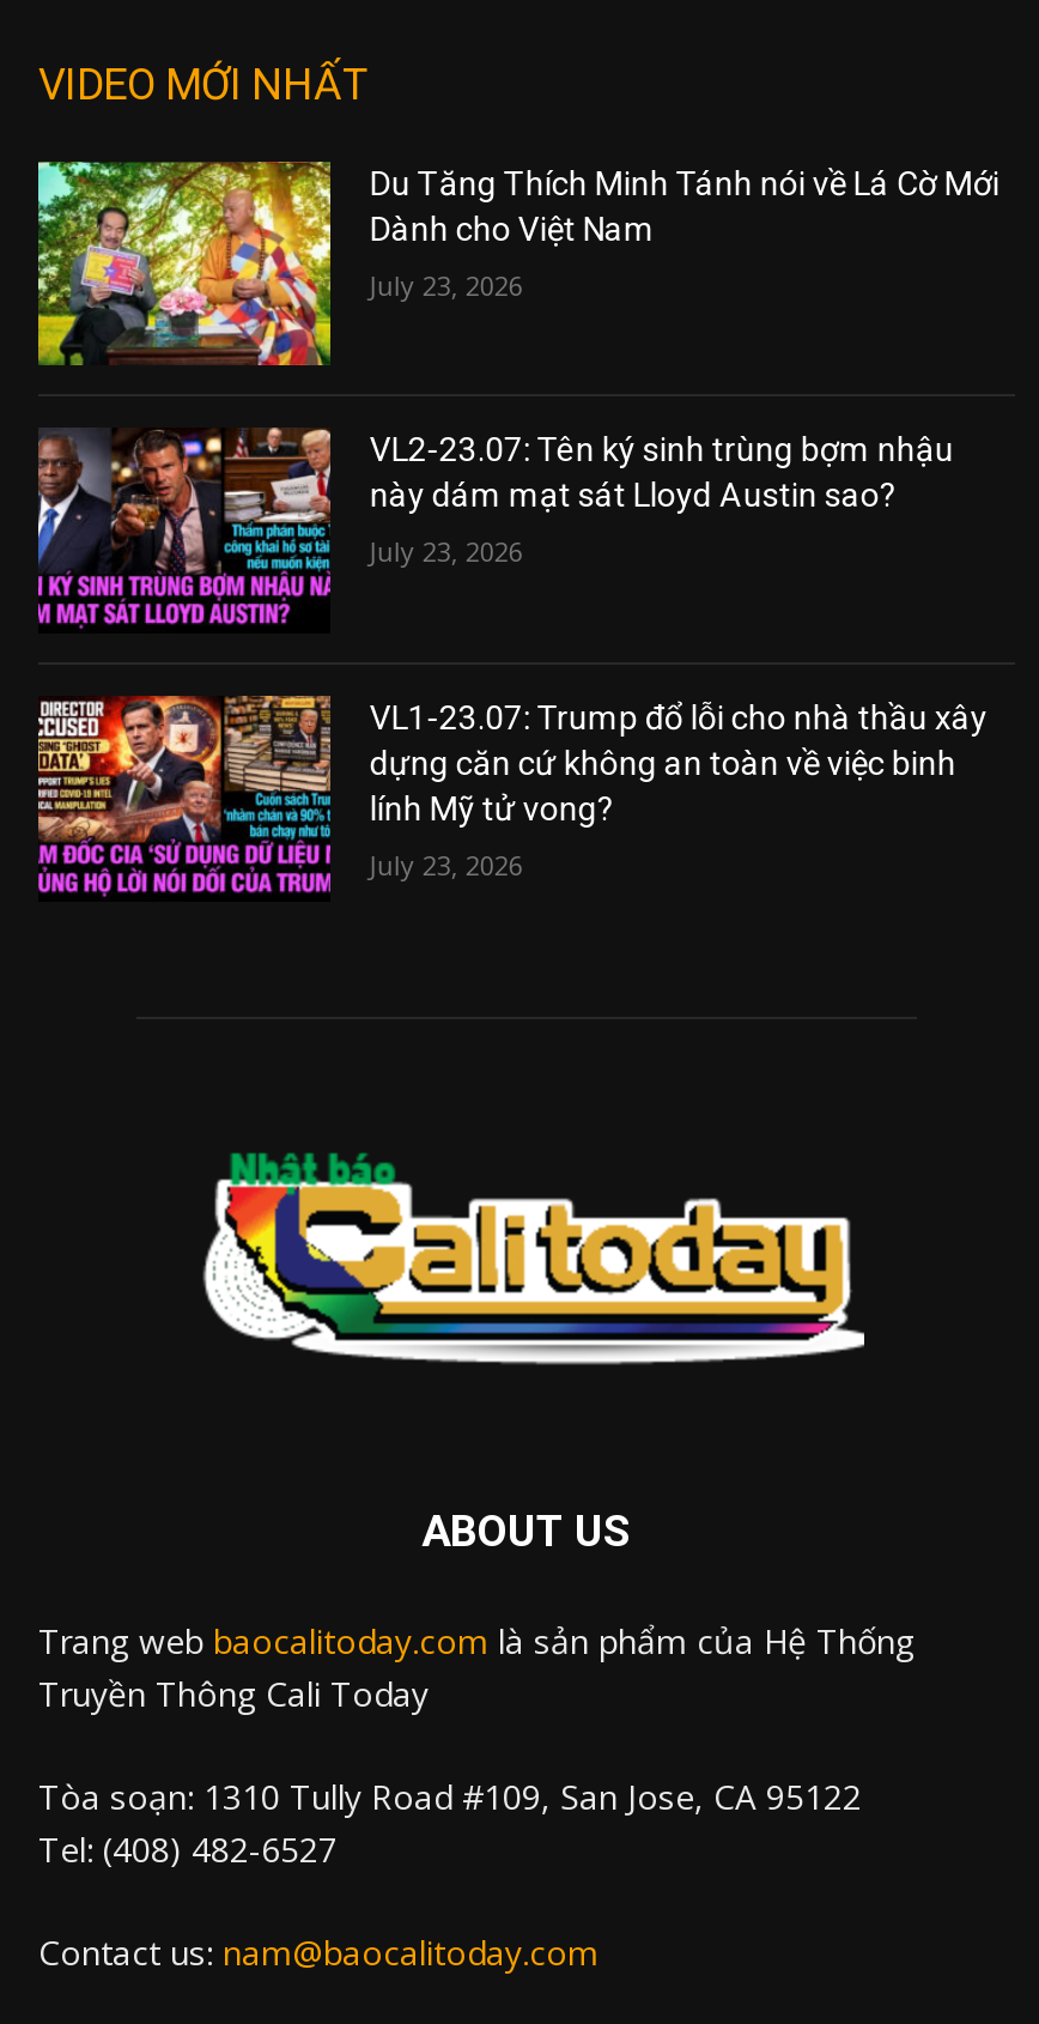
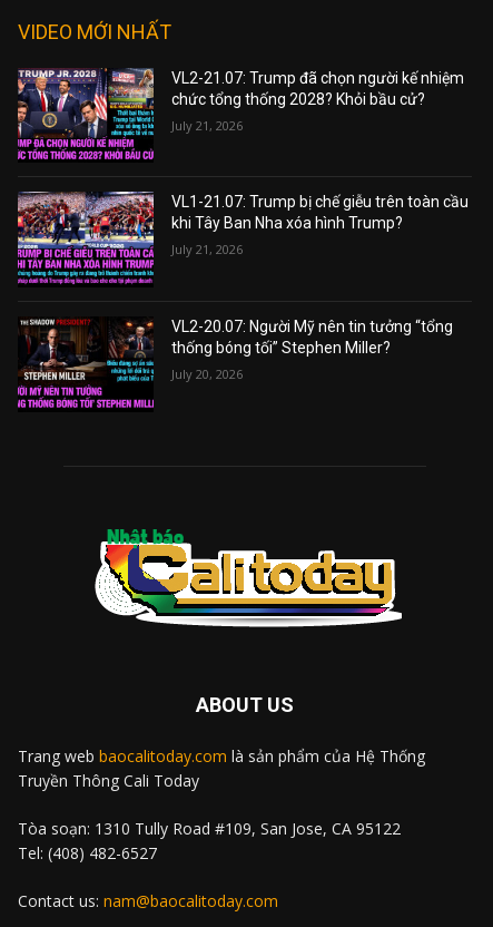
- [image]
- Du Tăng Thích Minh Tánh nói về Lá Cờ Mới
- Dành cho Việt Nam
+ [image]
+ VL2-21.07: Trump đã chọn người kế nhiệm
+ chức tổng thống 2028? Khỏi bầu cử?

- July 23, 2026
+ July 21, 2026

- [image]
- VL2-23.07: Tên ký sinh trùng bợm nhậu
- này dám mạt sát Lloyd Austin sao?
+ [image]
+ VL1-21.07: Trump bị chế giễu trên toàn cầu
+ khi Tây Ban Nha xóa hình Trump?

- July 23, 2026
+ July 21, 2026

- [image]
- VL1-23.07: Trump đổ lỗi cho nhà thầu xây
- dựng căn cứ không an toàn về việc binh
- lính Mỹ tử vong?
+ [image]
+ VL2-20.07: Người Mỹ nên tin tưởng “tổng
+ thống bóng tối” Stephen Miller?

- July 23, 2026
+ July 20, 2026
